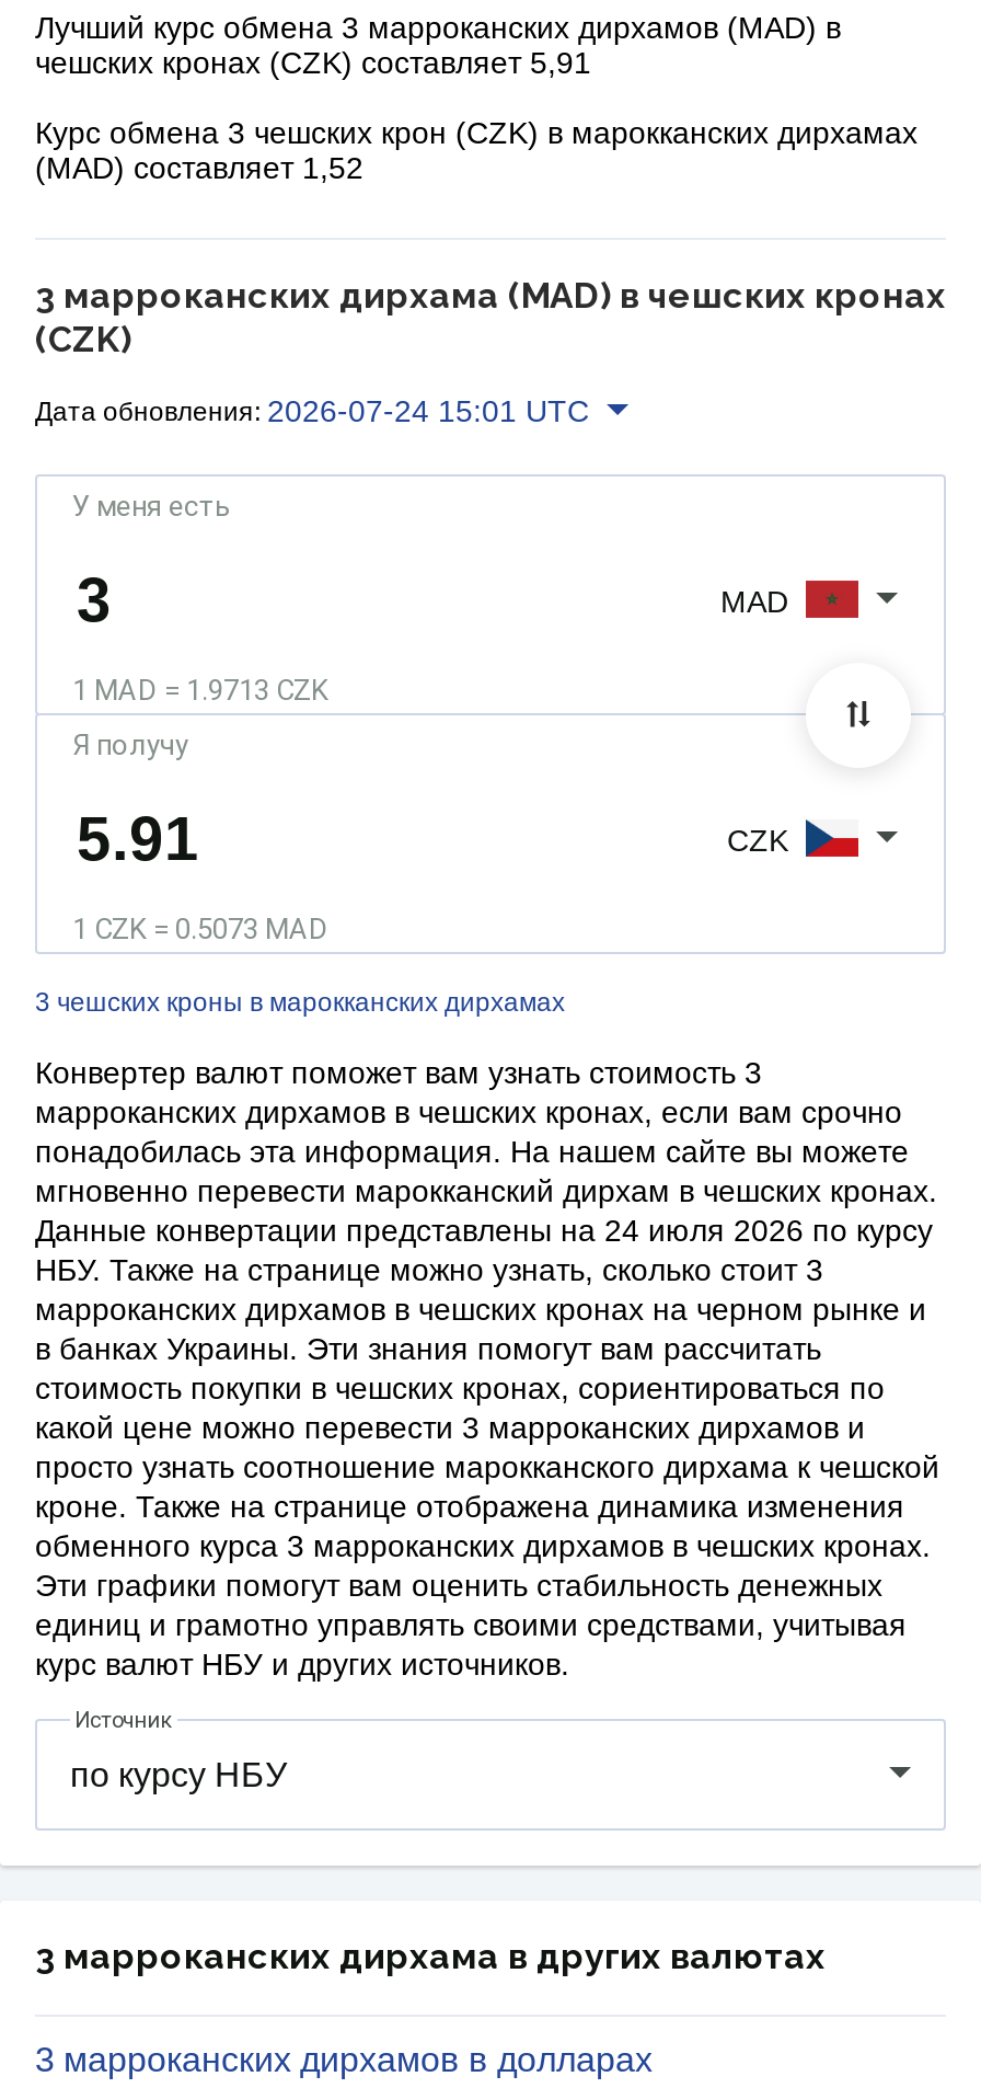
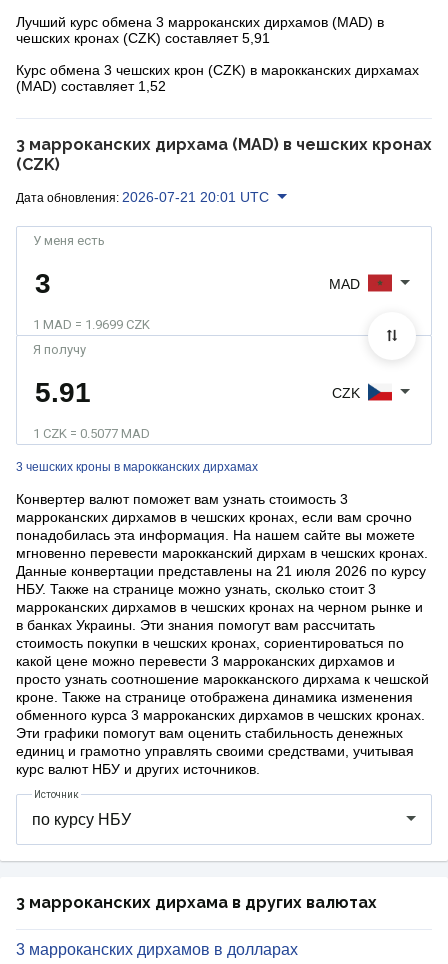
- Дата обновления: 2026-07-24 15:01 UTC
+ Дата обновления: 2026-07-21 20:01 UTC

- 1 MAD = 1.9713 CZK
+ 1 MAD = 1.9699 CZK

- 1 CZK = 0.5073 MAD
+ 1 CZK = 0.5077 MAD

- Данные конвертации представлены на 24 июля 2026 по курсу
+ Данные конвертации представлены на 21 июля 2026 по курсу
